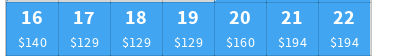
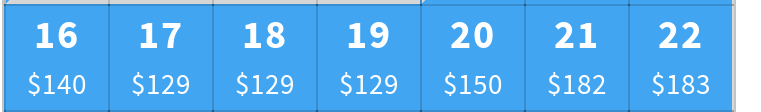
- $160
+ $150

- $194
+ $182

- $194
+ $183
